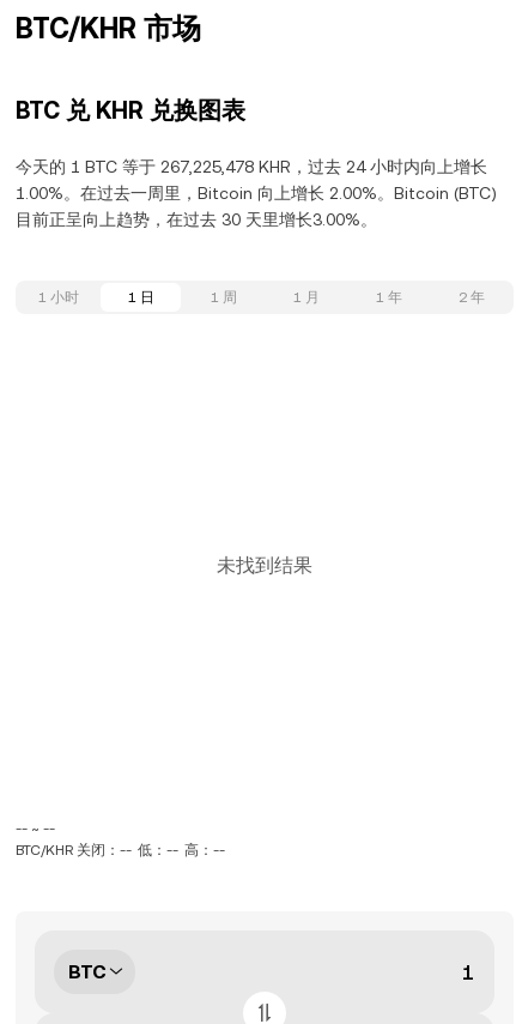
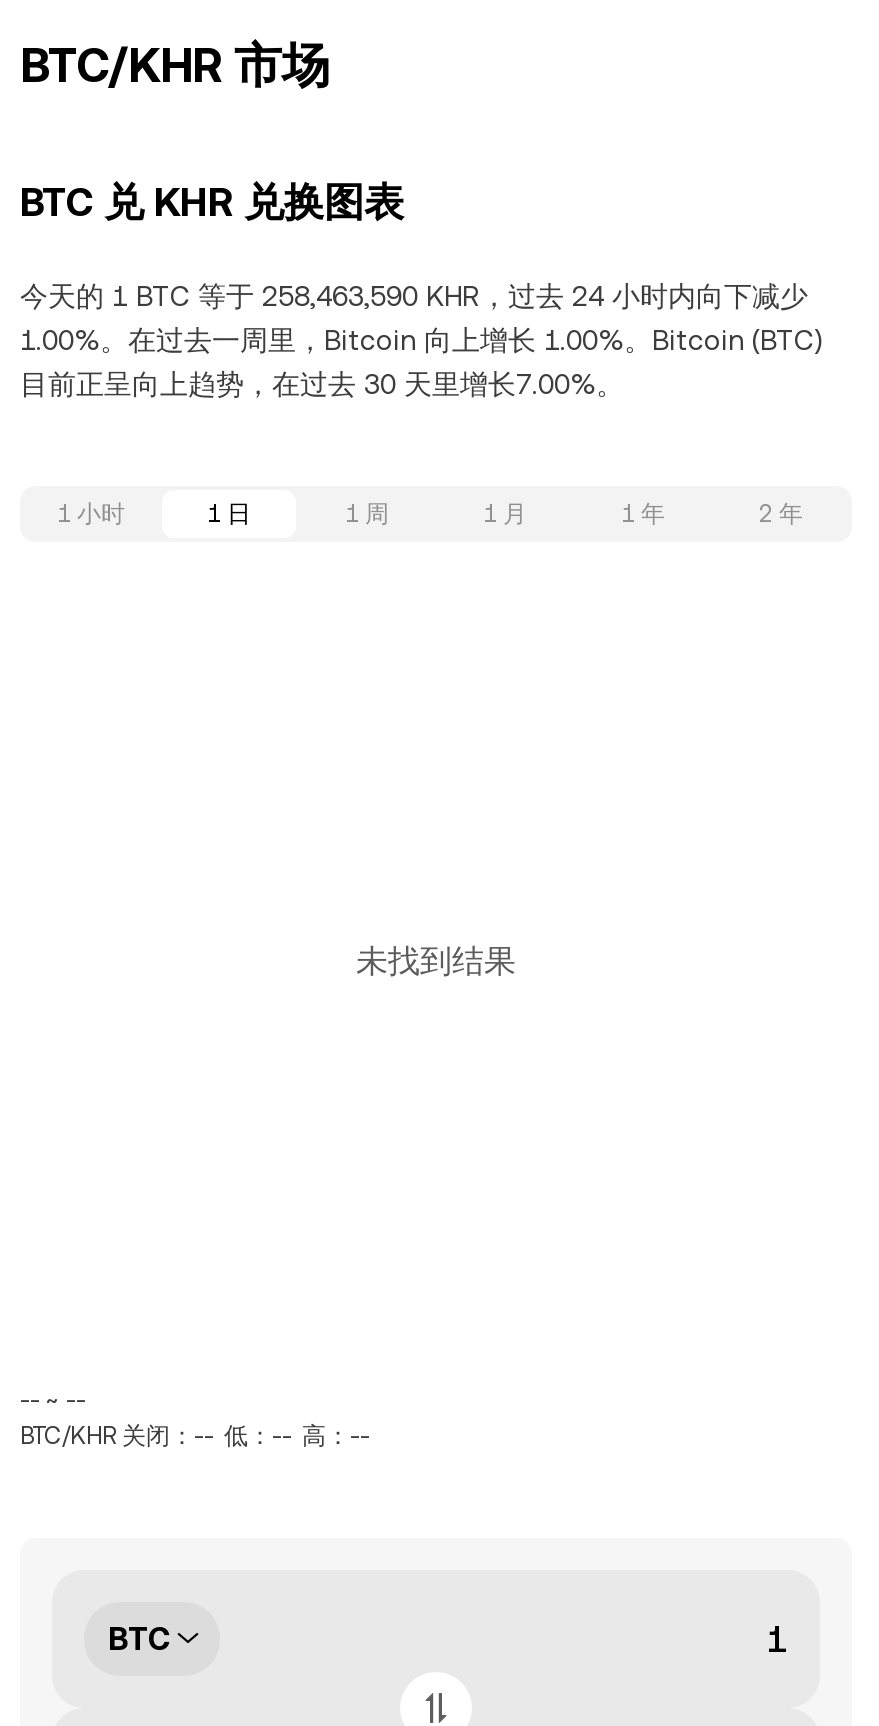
- 今天的 1 BTC 等于 267,225,478 KHR，过去 24 小时内向上增长
+ 今天的 1 BTC 等于 258,463,590 KHR，过去 24 小时内向下减少

- 1.00%。在过去一周里，Bitcoin 向上增长 2.00%。Bitcoin (BTC)
+ 1.00%。在过去一周里，Bitcoin 向上增长 1.00%。Bitcoin (BTC)

- 目前正呈向上趋势，在过去 30 天里增长3.00%。
+ 目前正呈向上趋势，在过去 30 天里增长7.00%。
